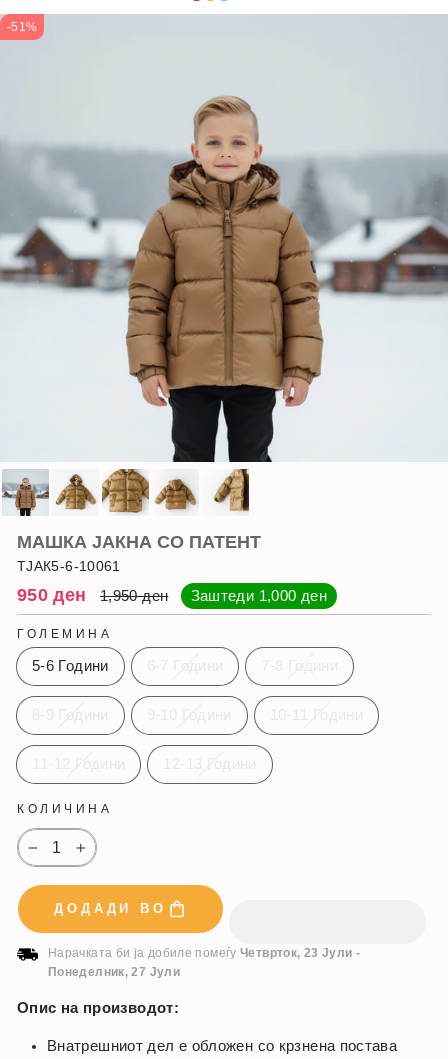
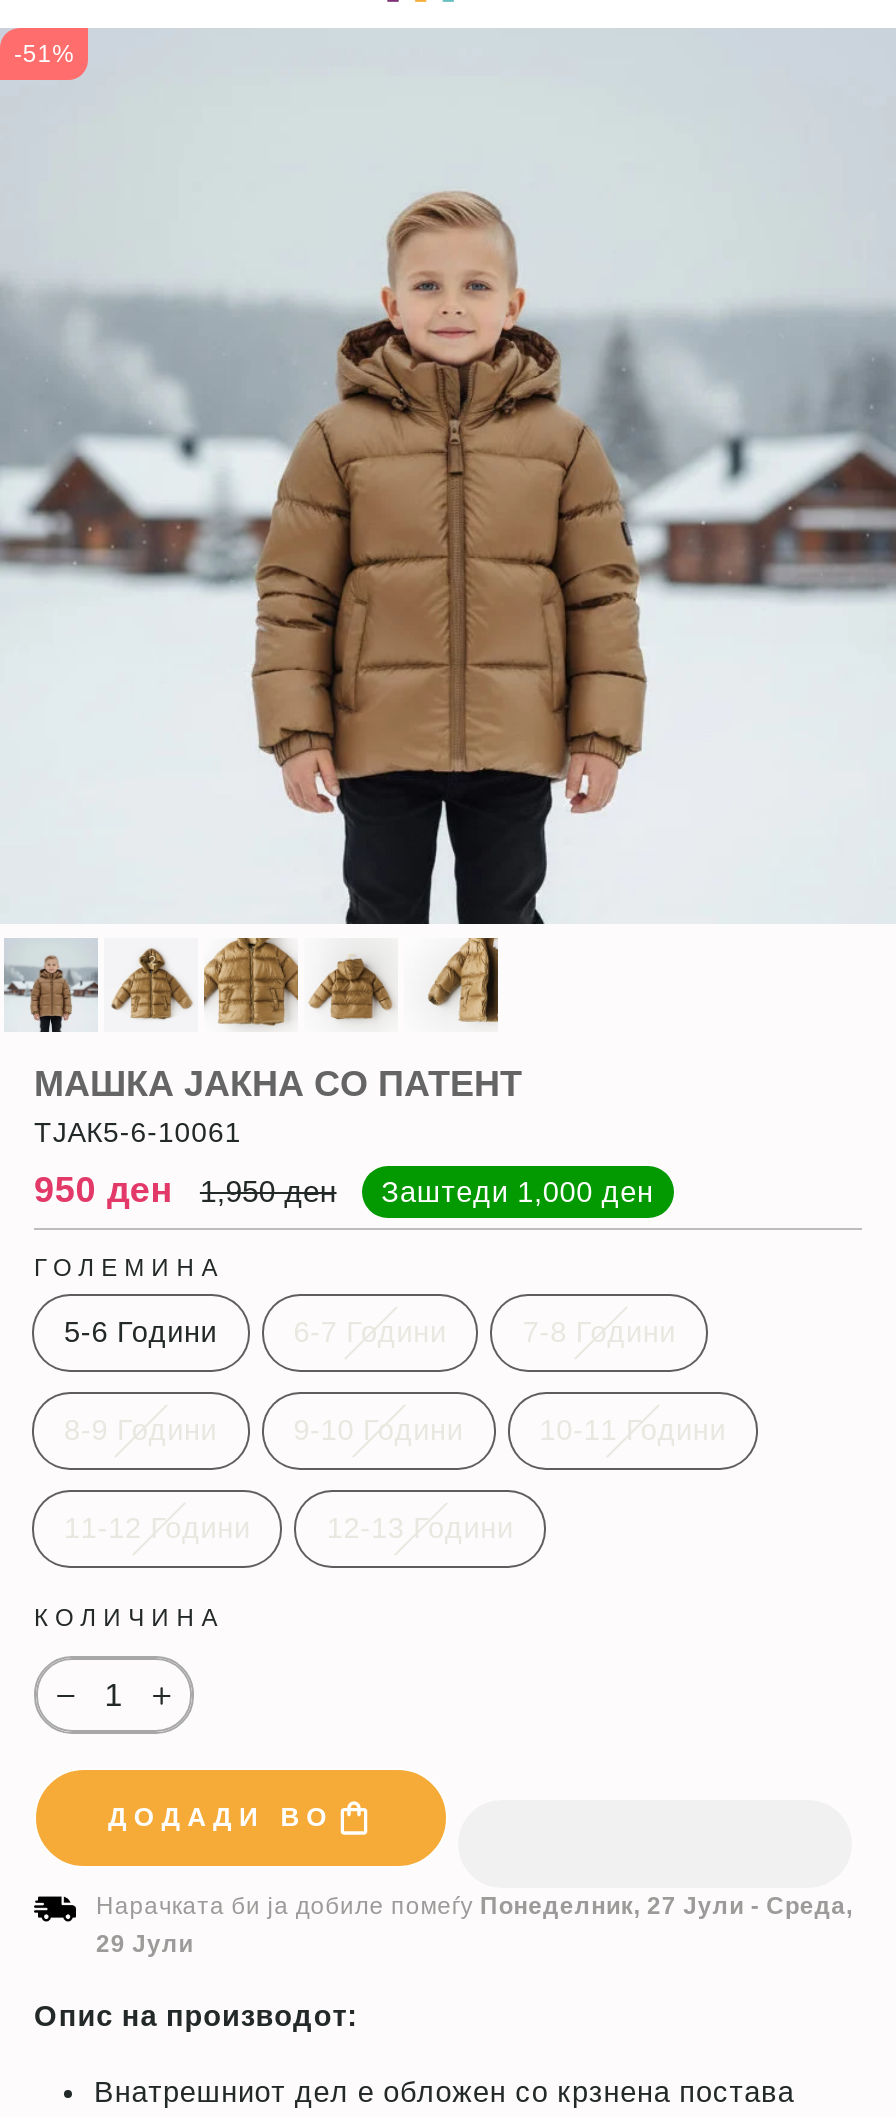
- Нарачката би ја добиле помеѓу Четврток, 23 Јули -
- Понеделник, 27 Јули
+ Нарачката би ја добиле помеѓу Понеделник, 27 Јули - Среда,
+ 29 Јули
